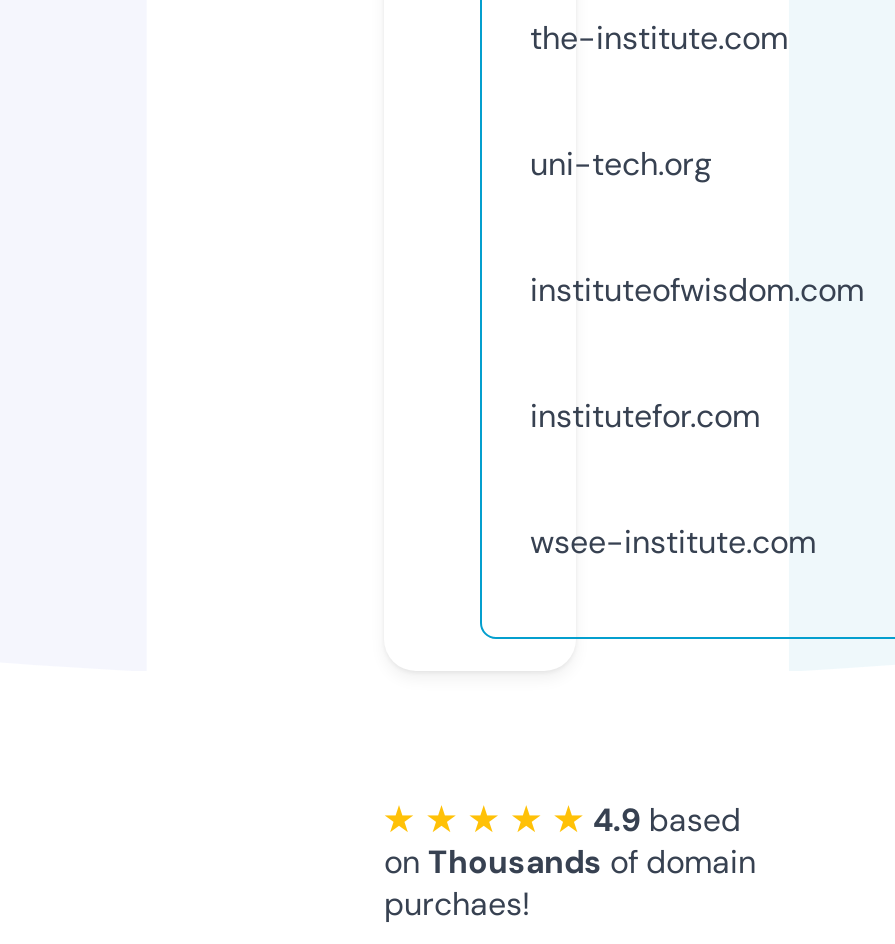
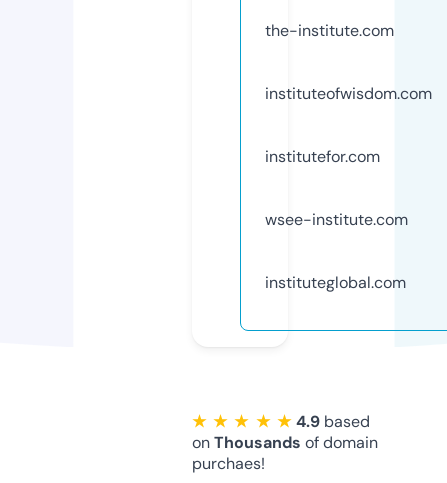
- uni-tech.org

moved up: instituteofwisdom.com | institutefor.com | wsee-institute.com

+ instituteglobal.com
